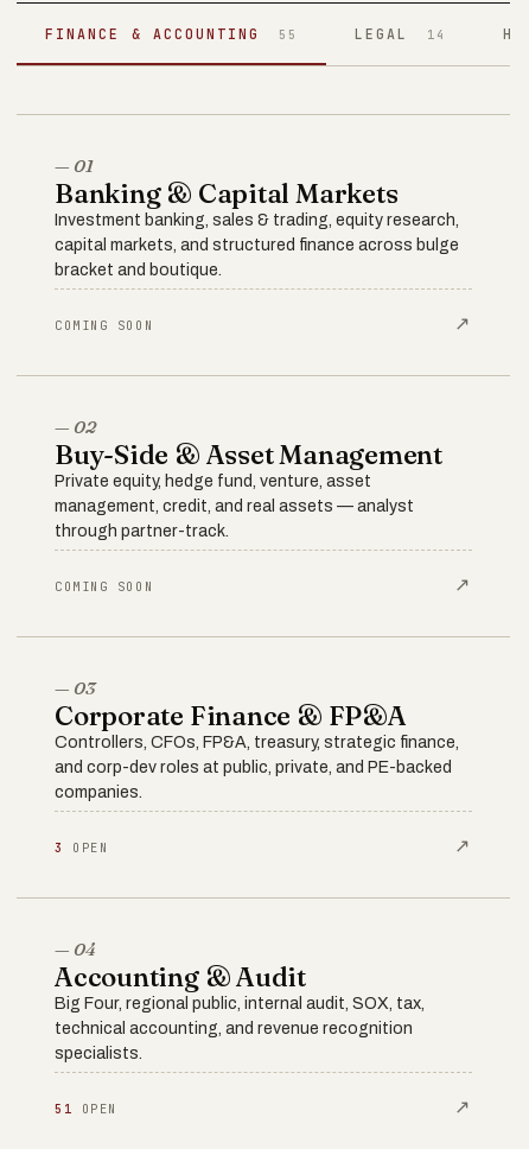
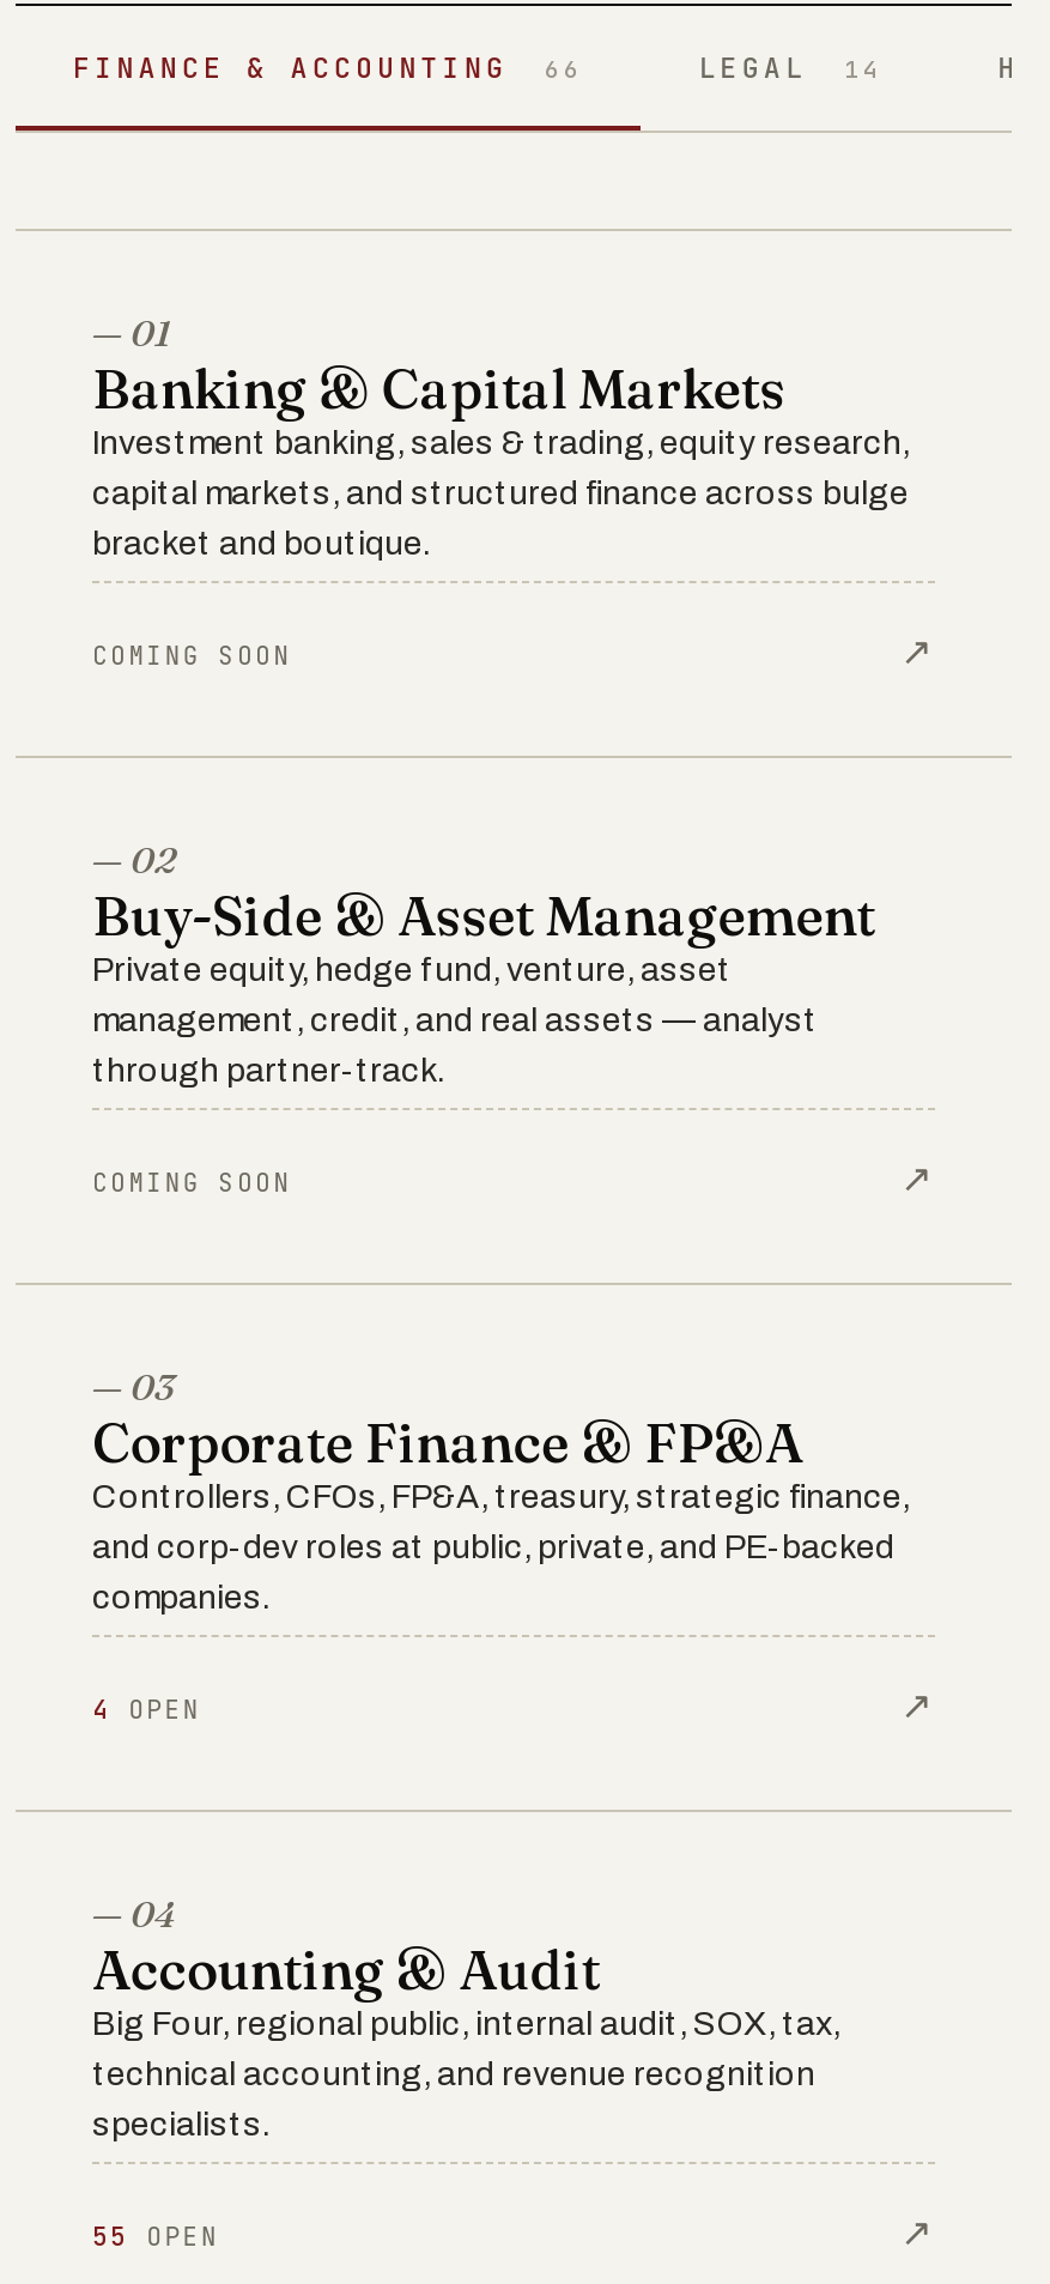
- FINANCE & ACCOUNTING 55
+ FINANCE & ACCOUNTING 66

- 3 OPEN
+ 4 OPEN

- 51 OPEN
+ 55 OPEN
